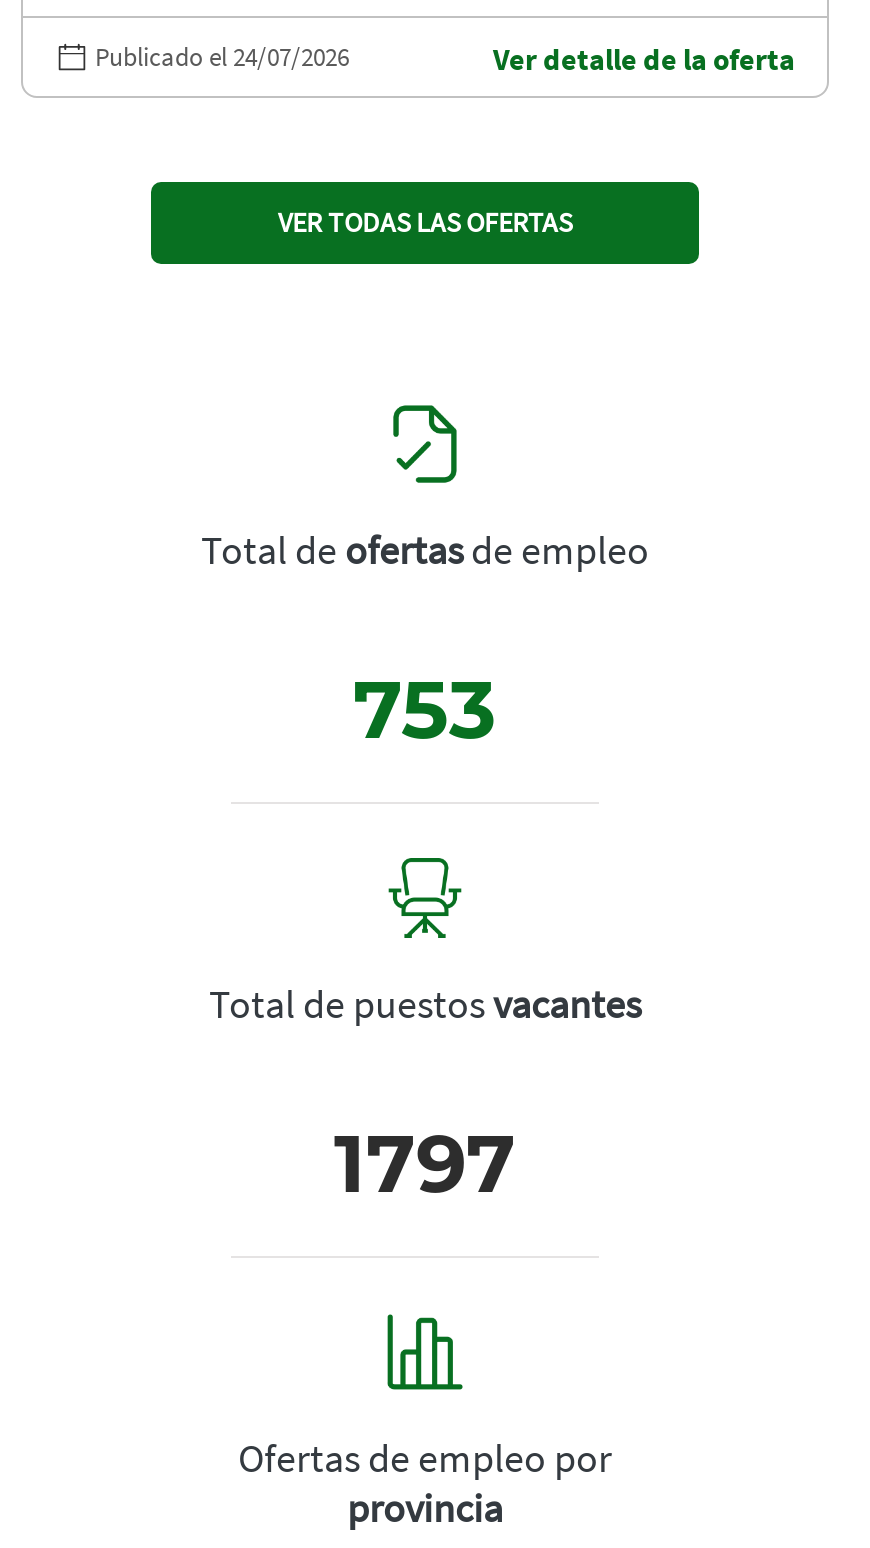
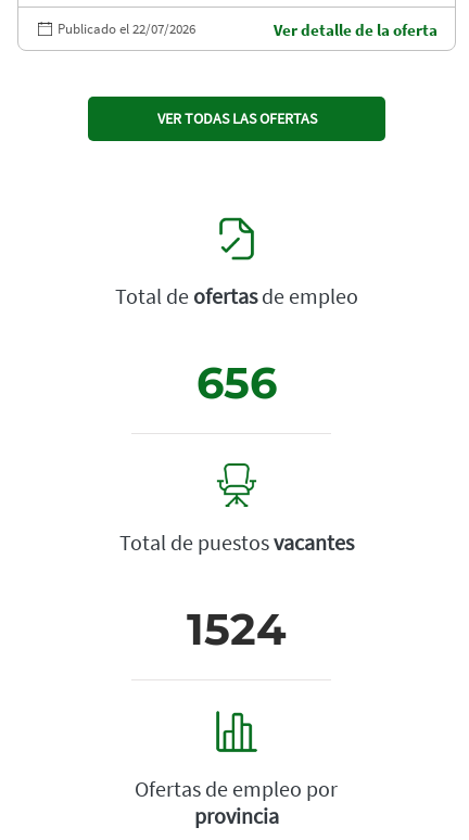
- Publicado el 24/07/2026
+ Publicado el 22/07/2026

- 753
+ 656

- 1797
+ 1524
